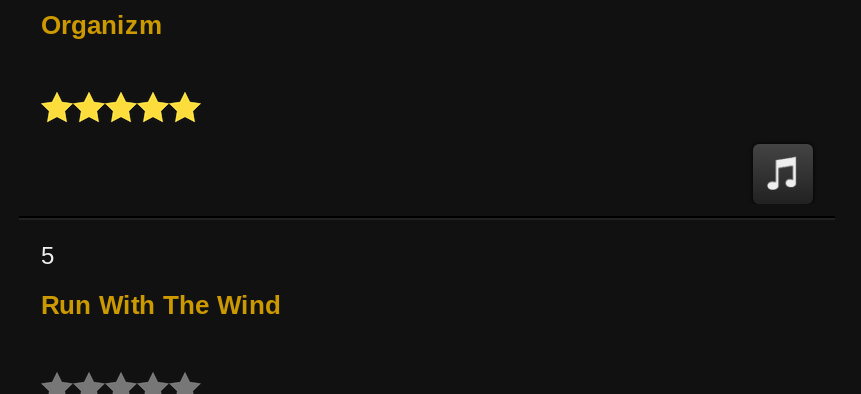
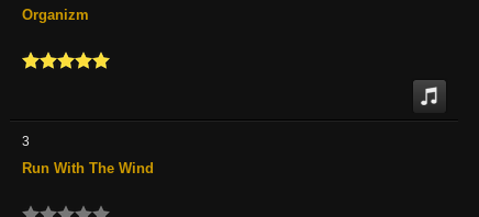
- 5
+ 3
